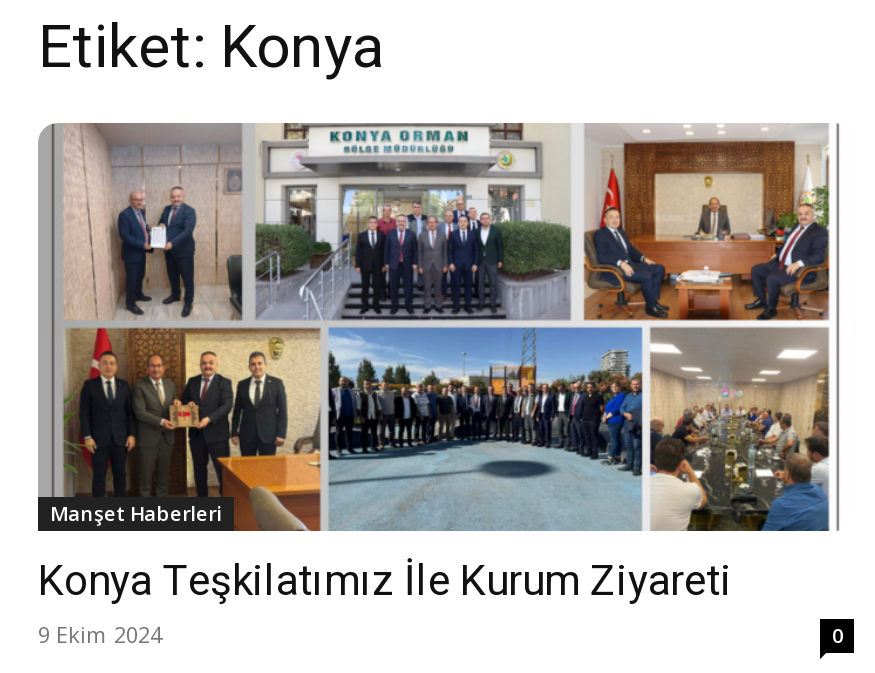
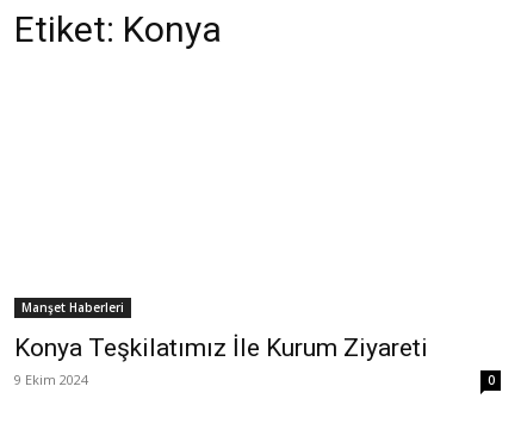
- [image]
